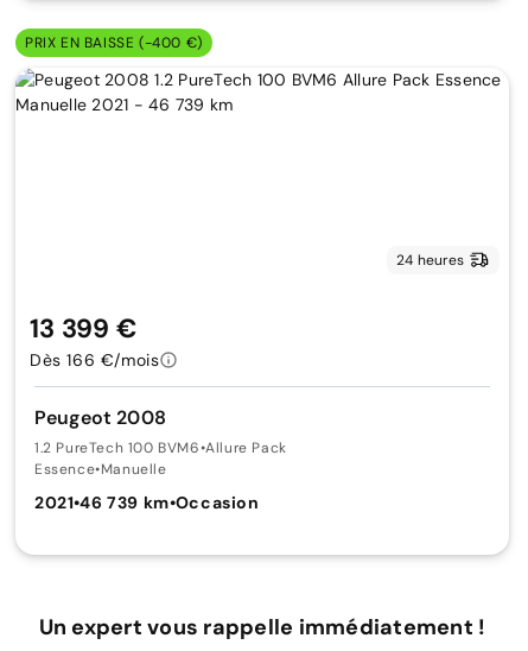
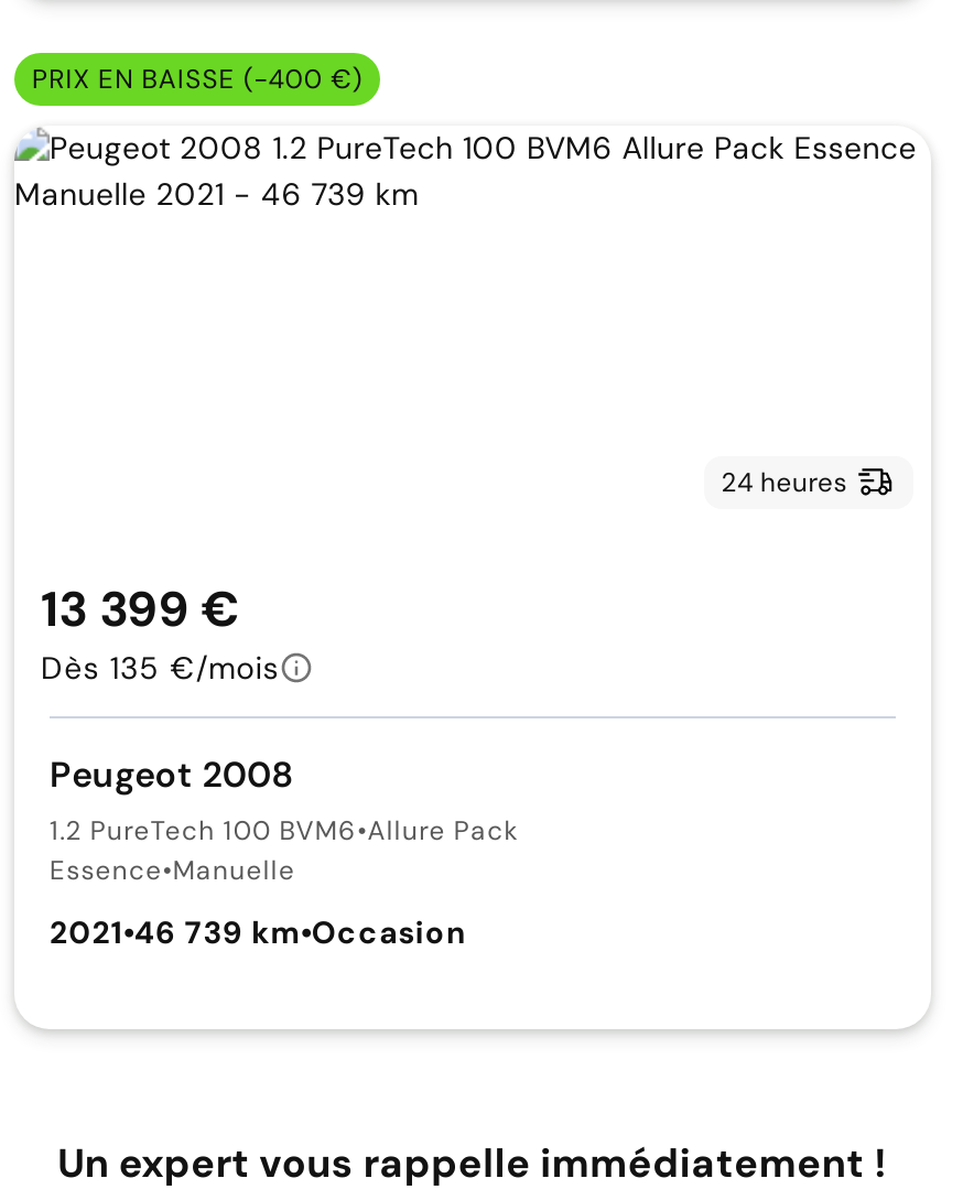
- Dès 166 €/mois
+ Dès 135 €/mois
